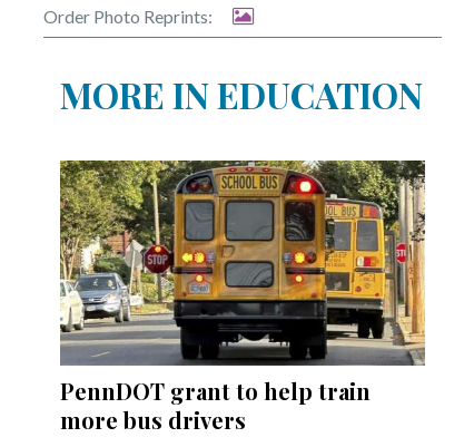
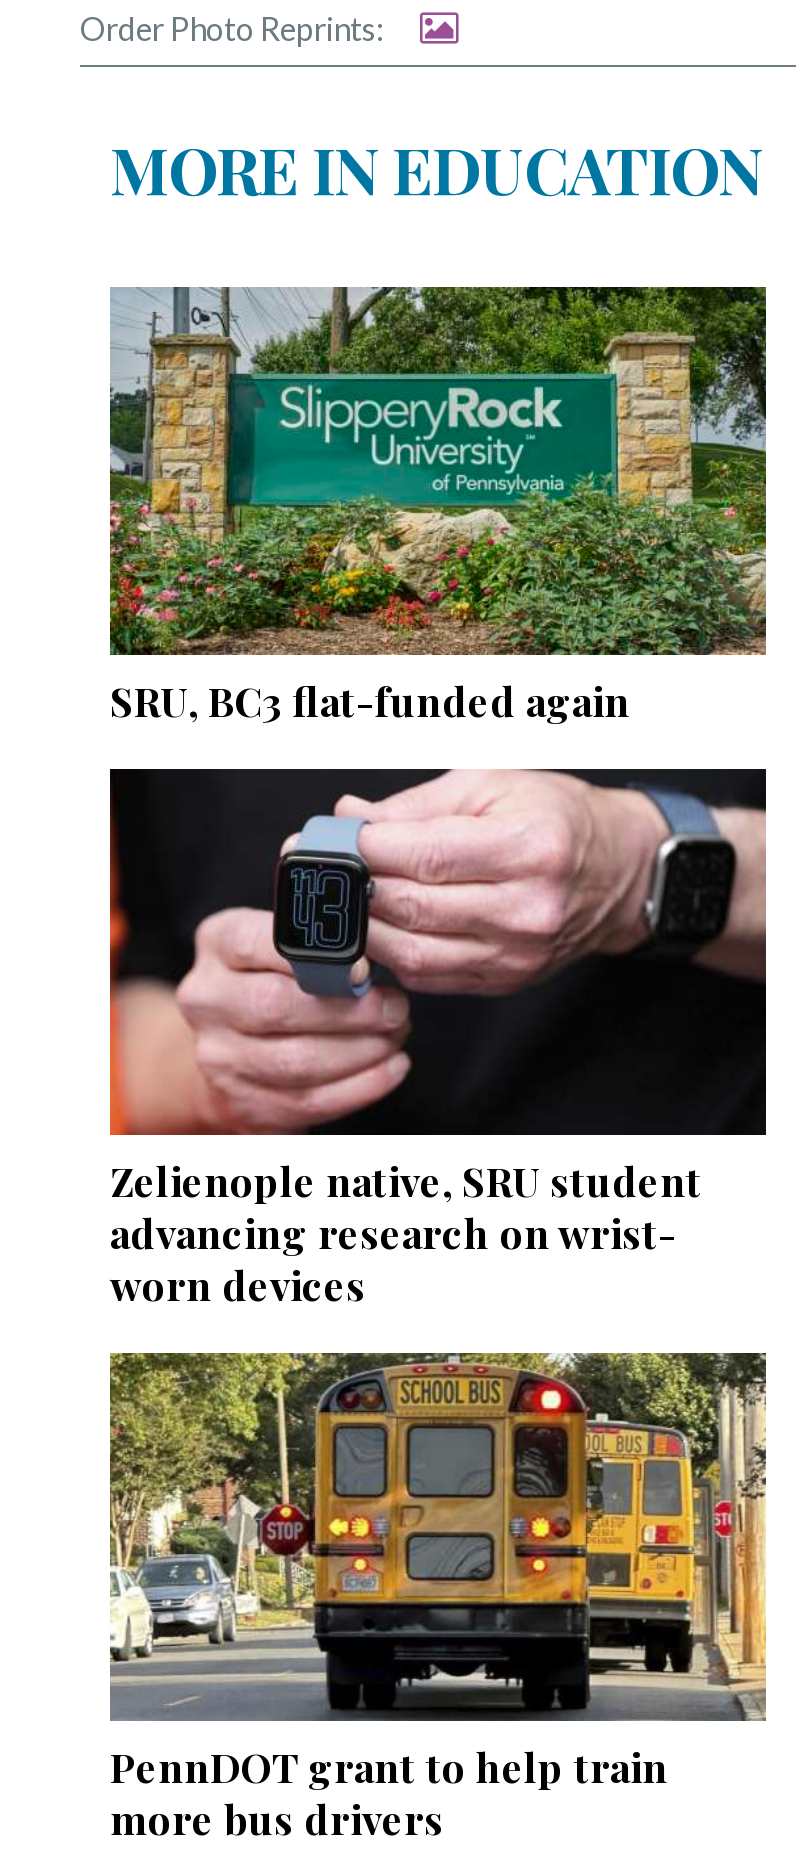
+ [image]
+ SRU, BC3 flat-funded again

+ [image]
+ Zelienople native, SRU student
+ advancing research on wrist-
+ worn devices
